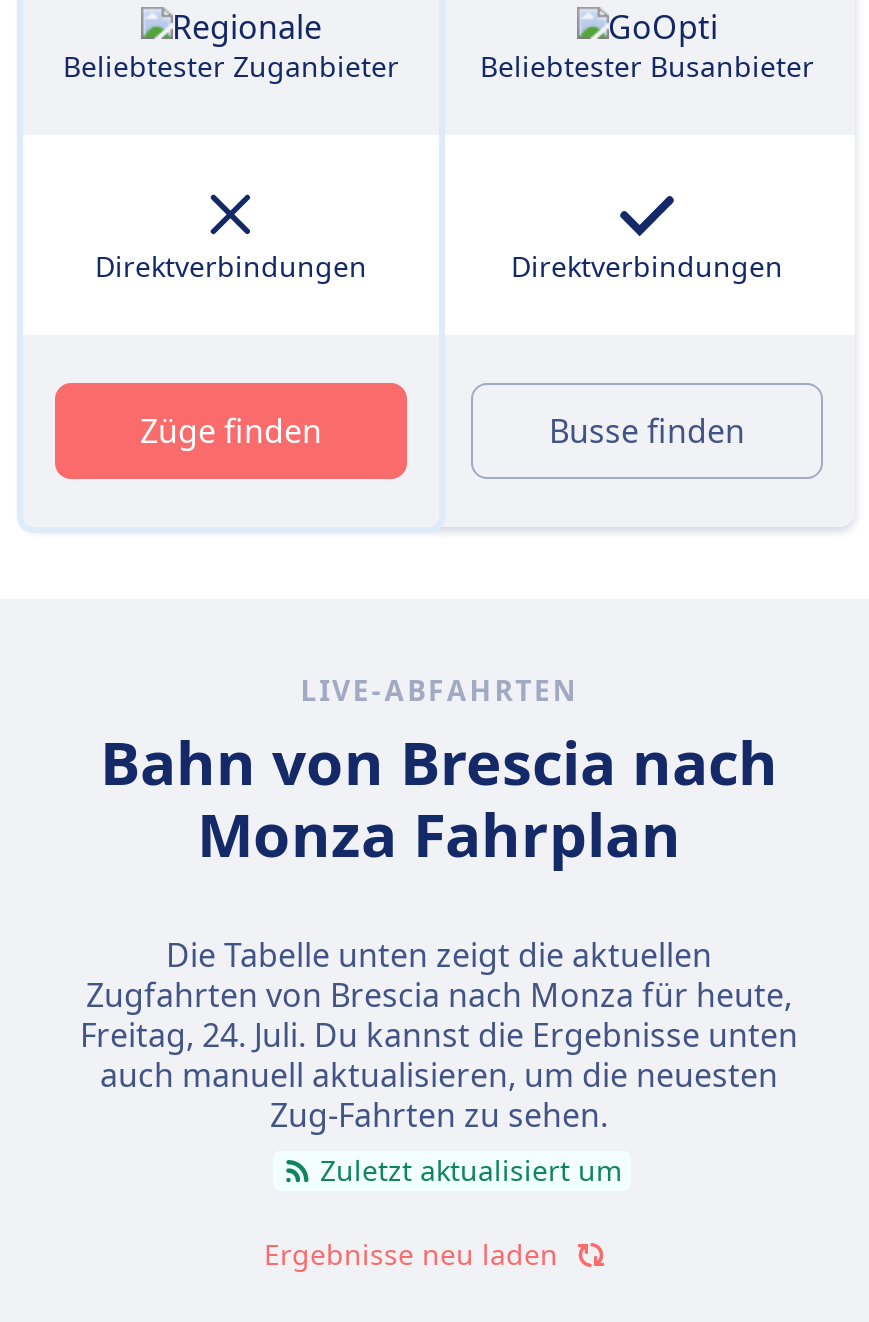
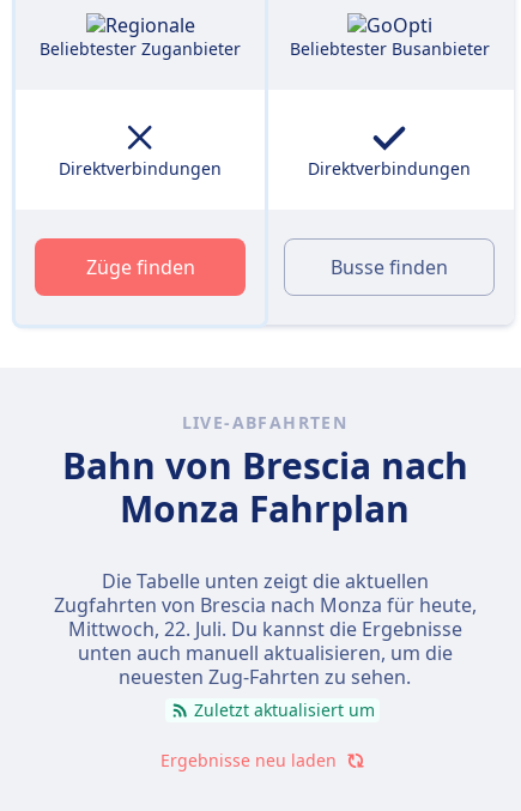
- Freitag, 24. Juli. Du kannst die Ergebnisse unten
- auch manuell aktualisieren, um die neuesten
- Zug-Fahrten zu sehen.
+ Mittwoch, 22. Juli. Du kannst die Ergebnisse
+ unten auch manuell aktualisieren, um die
+ neuesten Zug-Fahrten zu sehen.
